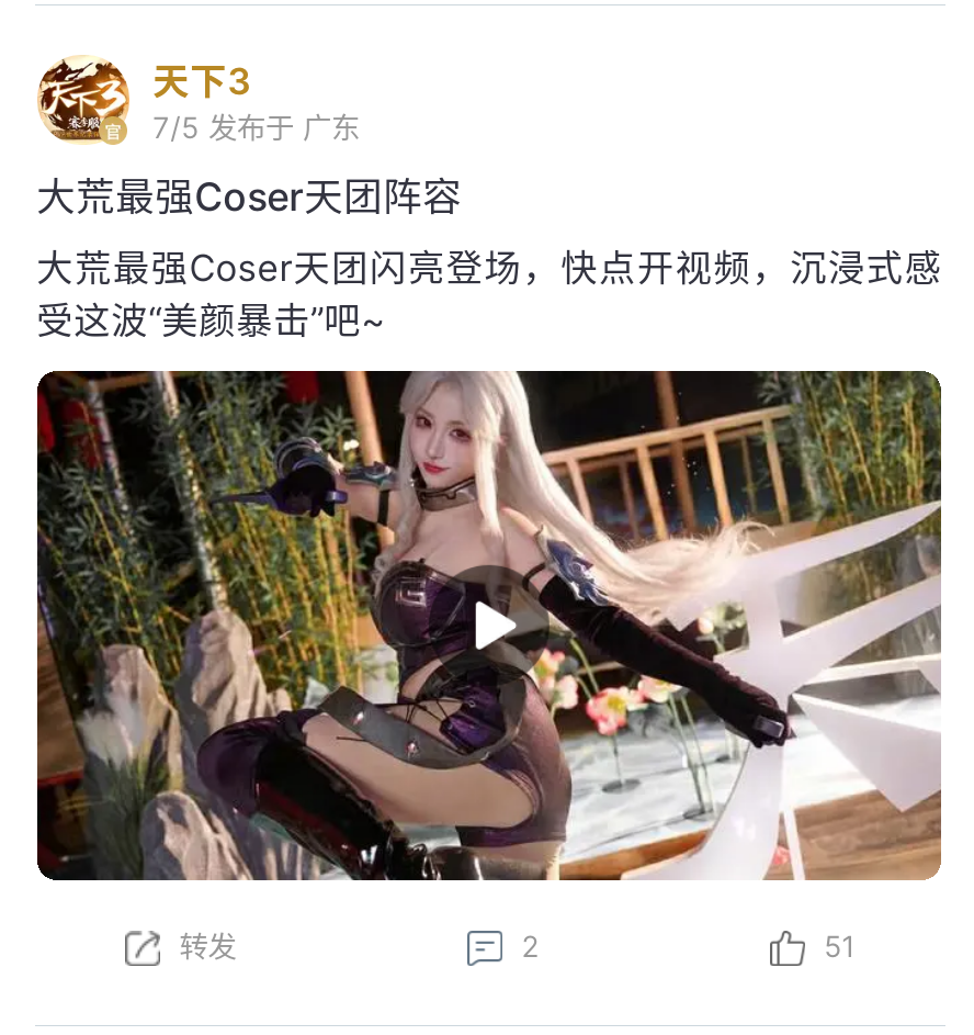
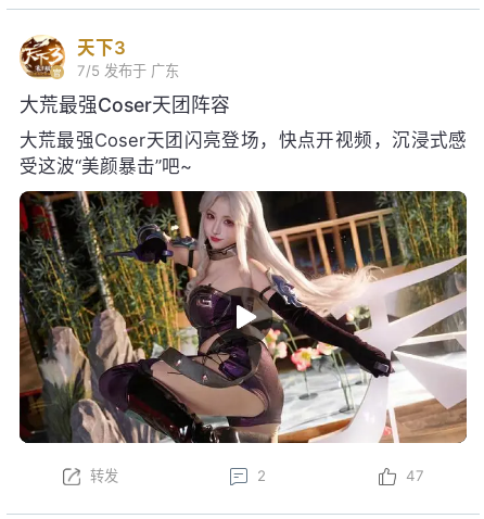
- 51
+ 47
